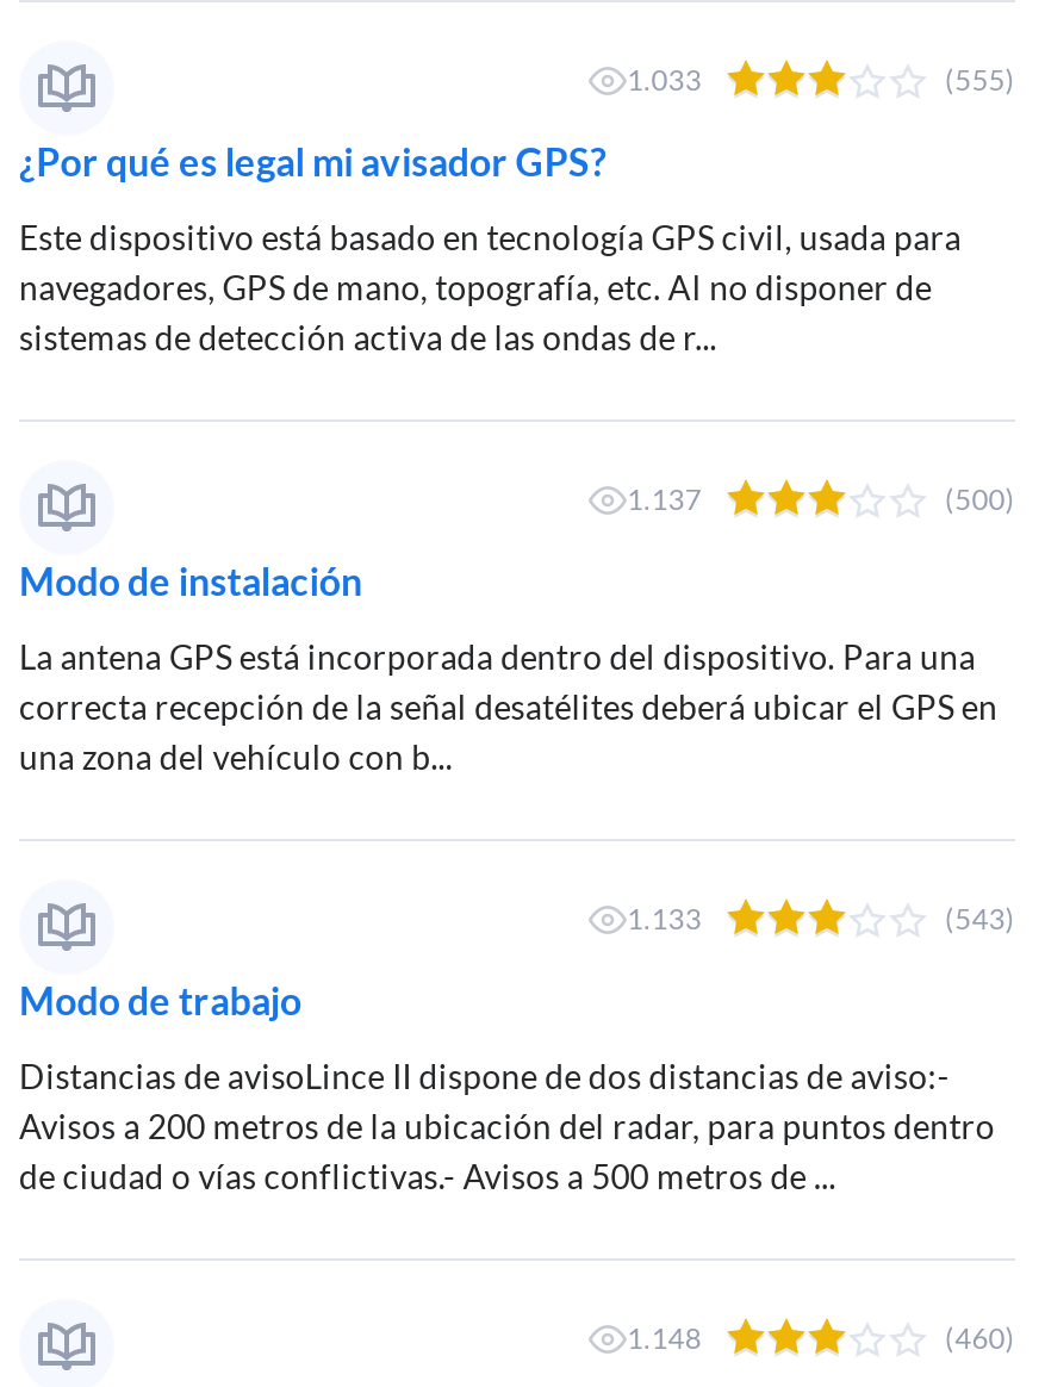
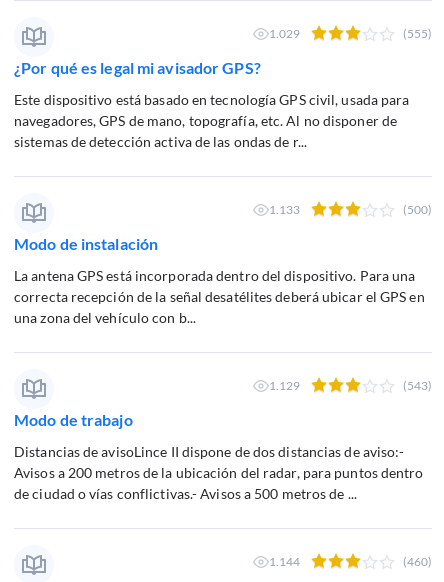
- 1.033
+ 1.029

- 1.137
+ 1.133

- 1.133
+ 1.129

- 1.148
+ 1.144
